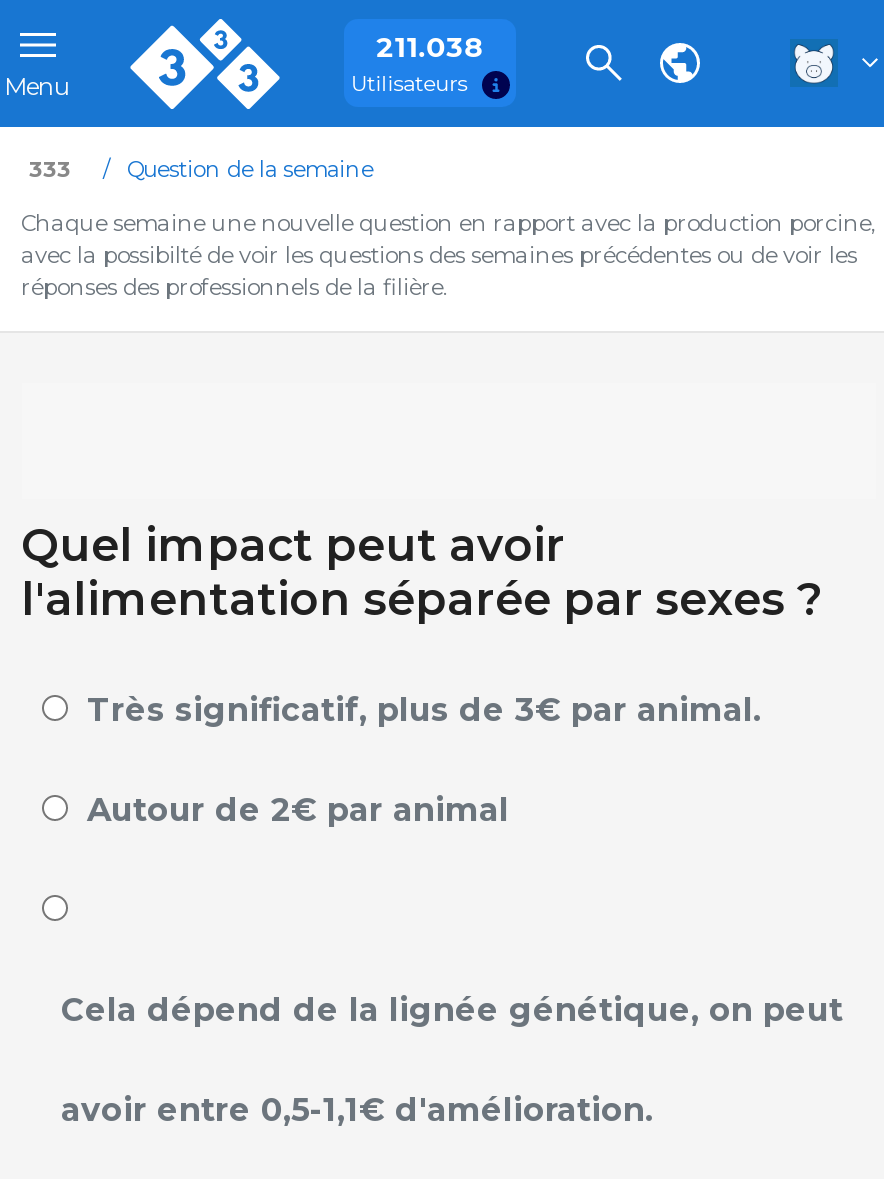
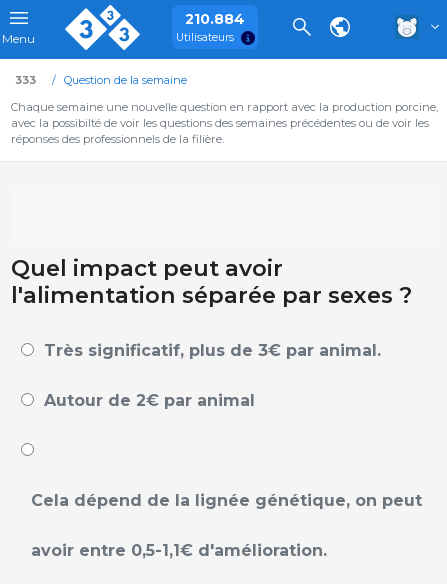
- 211.038
+ 210.884
